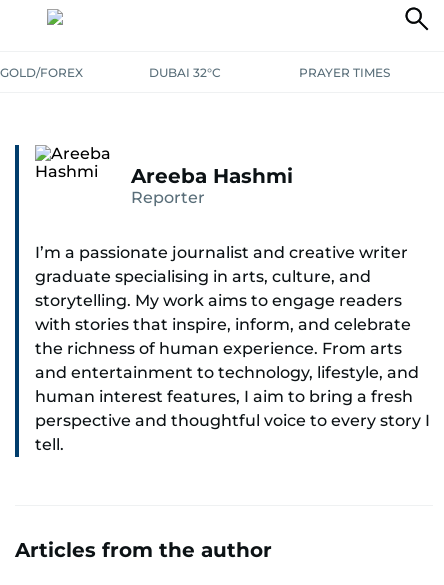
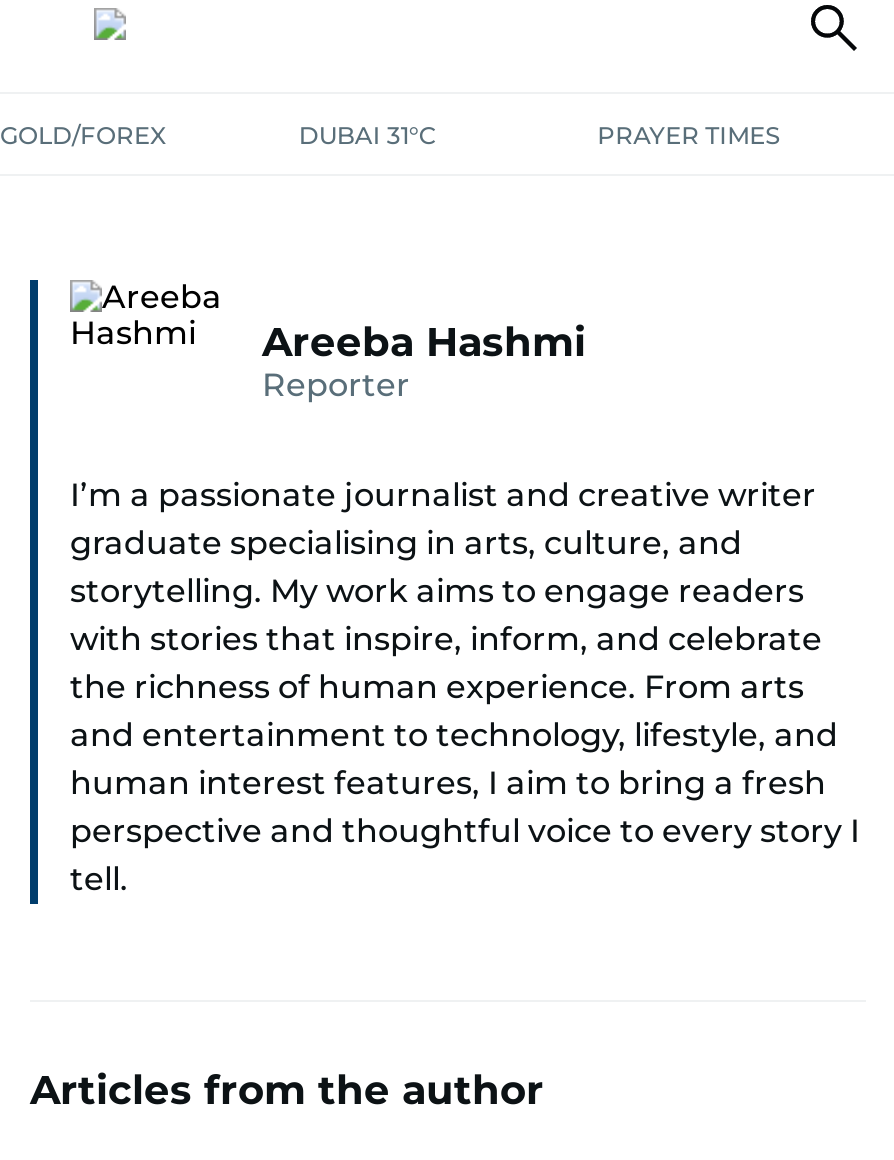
- DUBAI 32°C
+ DUBAI 31°C
